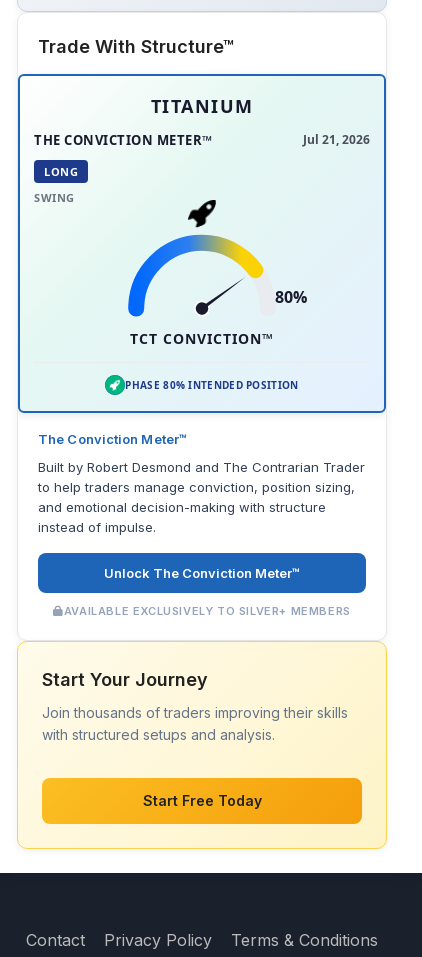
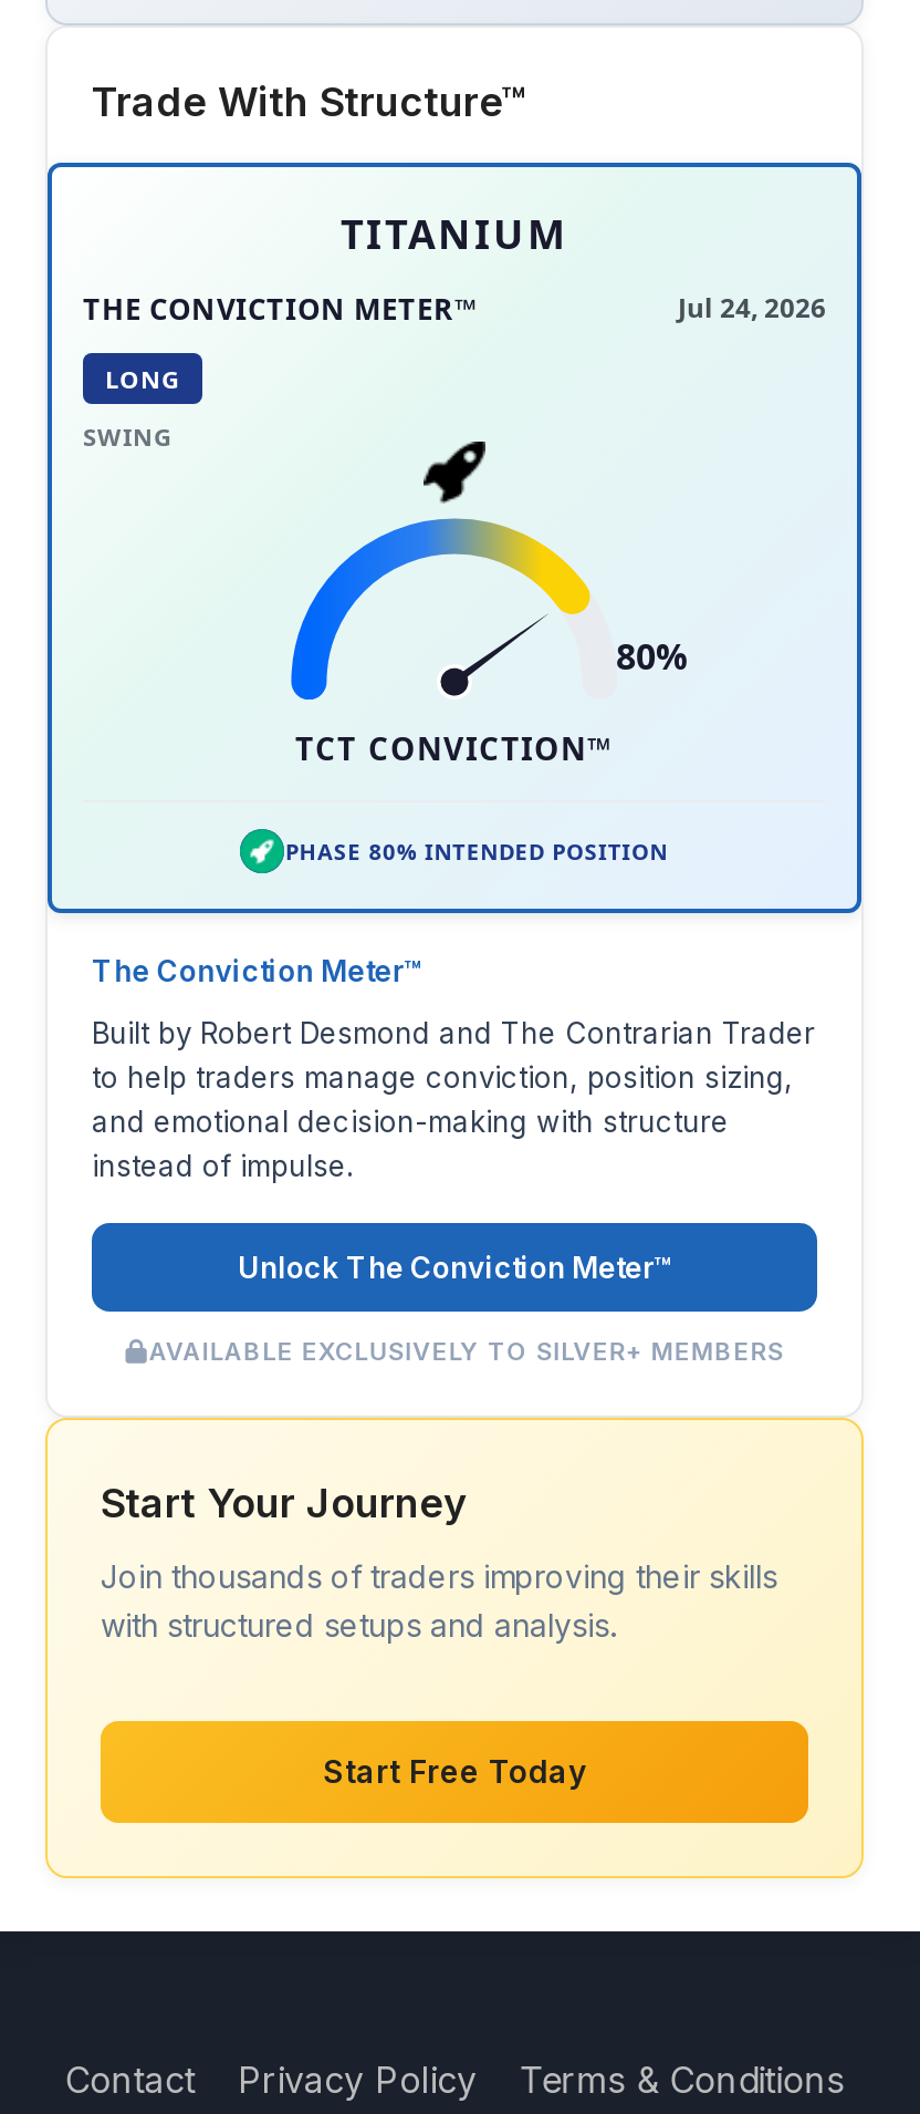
- Jul 21, 2026
+ Jul 24, 2026
